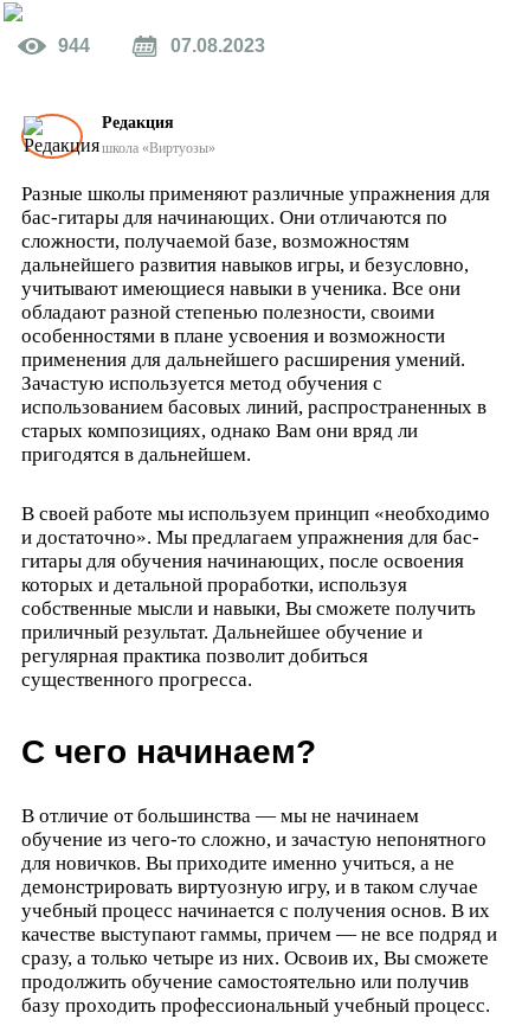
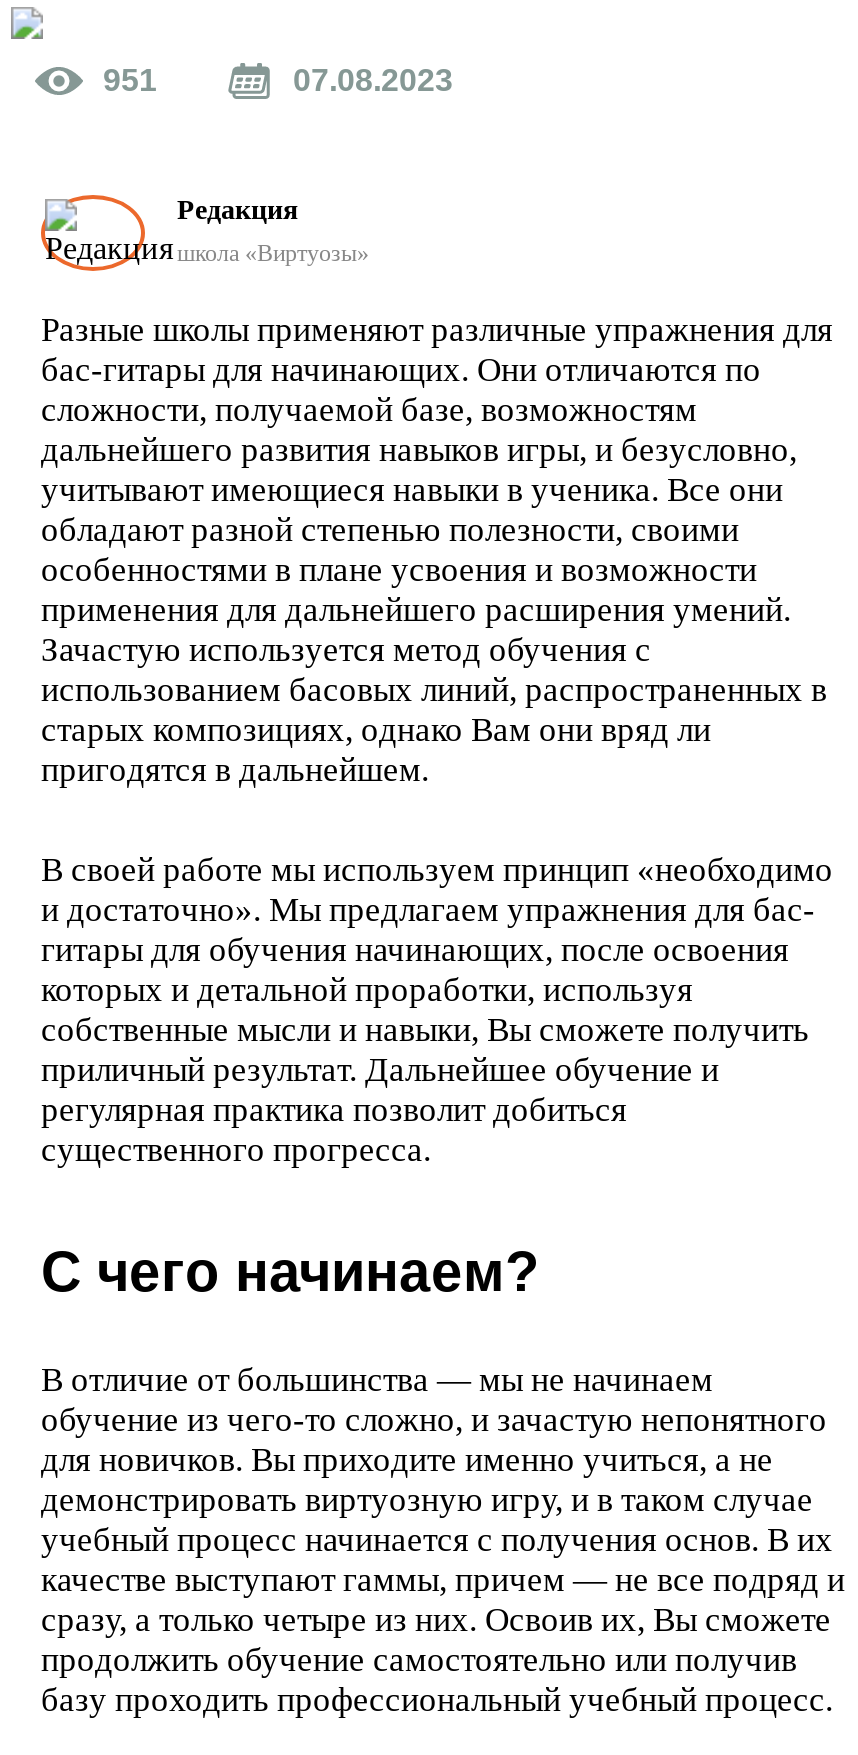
- 944
+ 951
